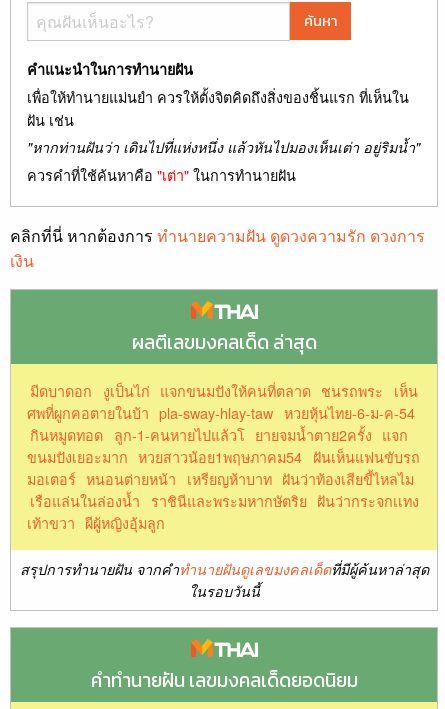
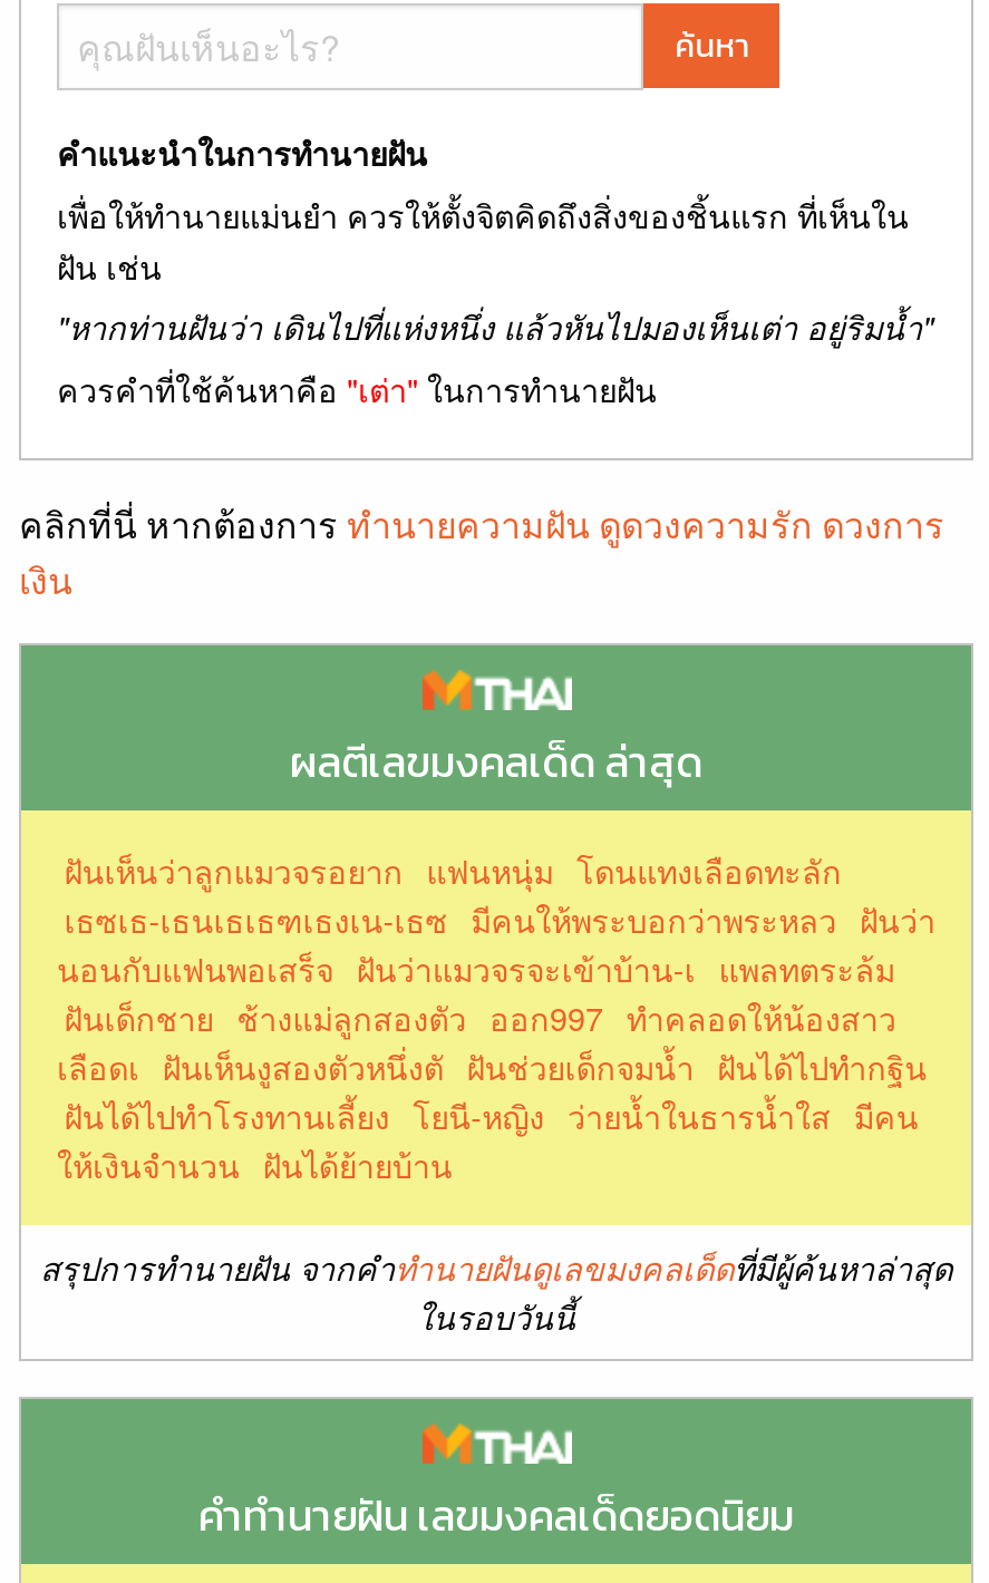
- มีดบาดอก งูเป็นไก่ แจกขนมปังให้คนที่ตลาด ชนรถพระ เห็น
- ศพที่ผูกคอตายในบ้า pla-sway-hlay-taw หวยหุ้นไทย-6-ม-ค-54
- กินหมูดทอด ลูก-1-คนหายไปแล้วโ ยายจมน้ำตาย2ครั้ง แจก
- ขนมปังเยอะมาก หวยสาวน้อย1พฤษภาคม54 ฝันเห็นแฟนขับรถ
- มอเตอร์ หนอนต่ายหน้า เหรียญห้าบาท ฝันว่าท้องเสียขี้ไหลไม
- เรือแล่นในล่องน้ำ ราชินีและพระมหากษัตริย ฝันว่ากระจกเเทง
- เท้าขวา ผีผู้หญิงอุ้มลูก
+ ฝันเห็นว่าลูกแมวจรอยาก แฟนหนุ่ม โดนแทงเลือดทะลัก
+ เธซเธ-เธนเธเธฑเธงเน-เธซ มีคนให้พระบอกว่าพระหลว ฝันว่า
+ นอนกับแฟนพอเสร็จ ฝันว่าแมวจรจะเข้าบ้าน-เ แพลทตระล้ม
+ ฝันเด็กชาย ช้างแม่ลูกสองตัว ออก997 ทำคลอดให้น้องสาว
+ เลือดเ ฝันเห็นงูสองตัวหนึ่งตั ฝันช่วยเด็กจมน้ำ ฝันได้ไปทำกฐิน
+ ฝันได้ไปทำโรงทานเลี้ยง โยนี-หญิง ว่ายน้ำในธารน้ำใส มีคน
+ ให้เงินจำนวน ฝันได้ย้ายบ้าน
